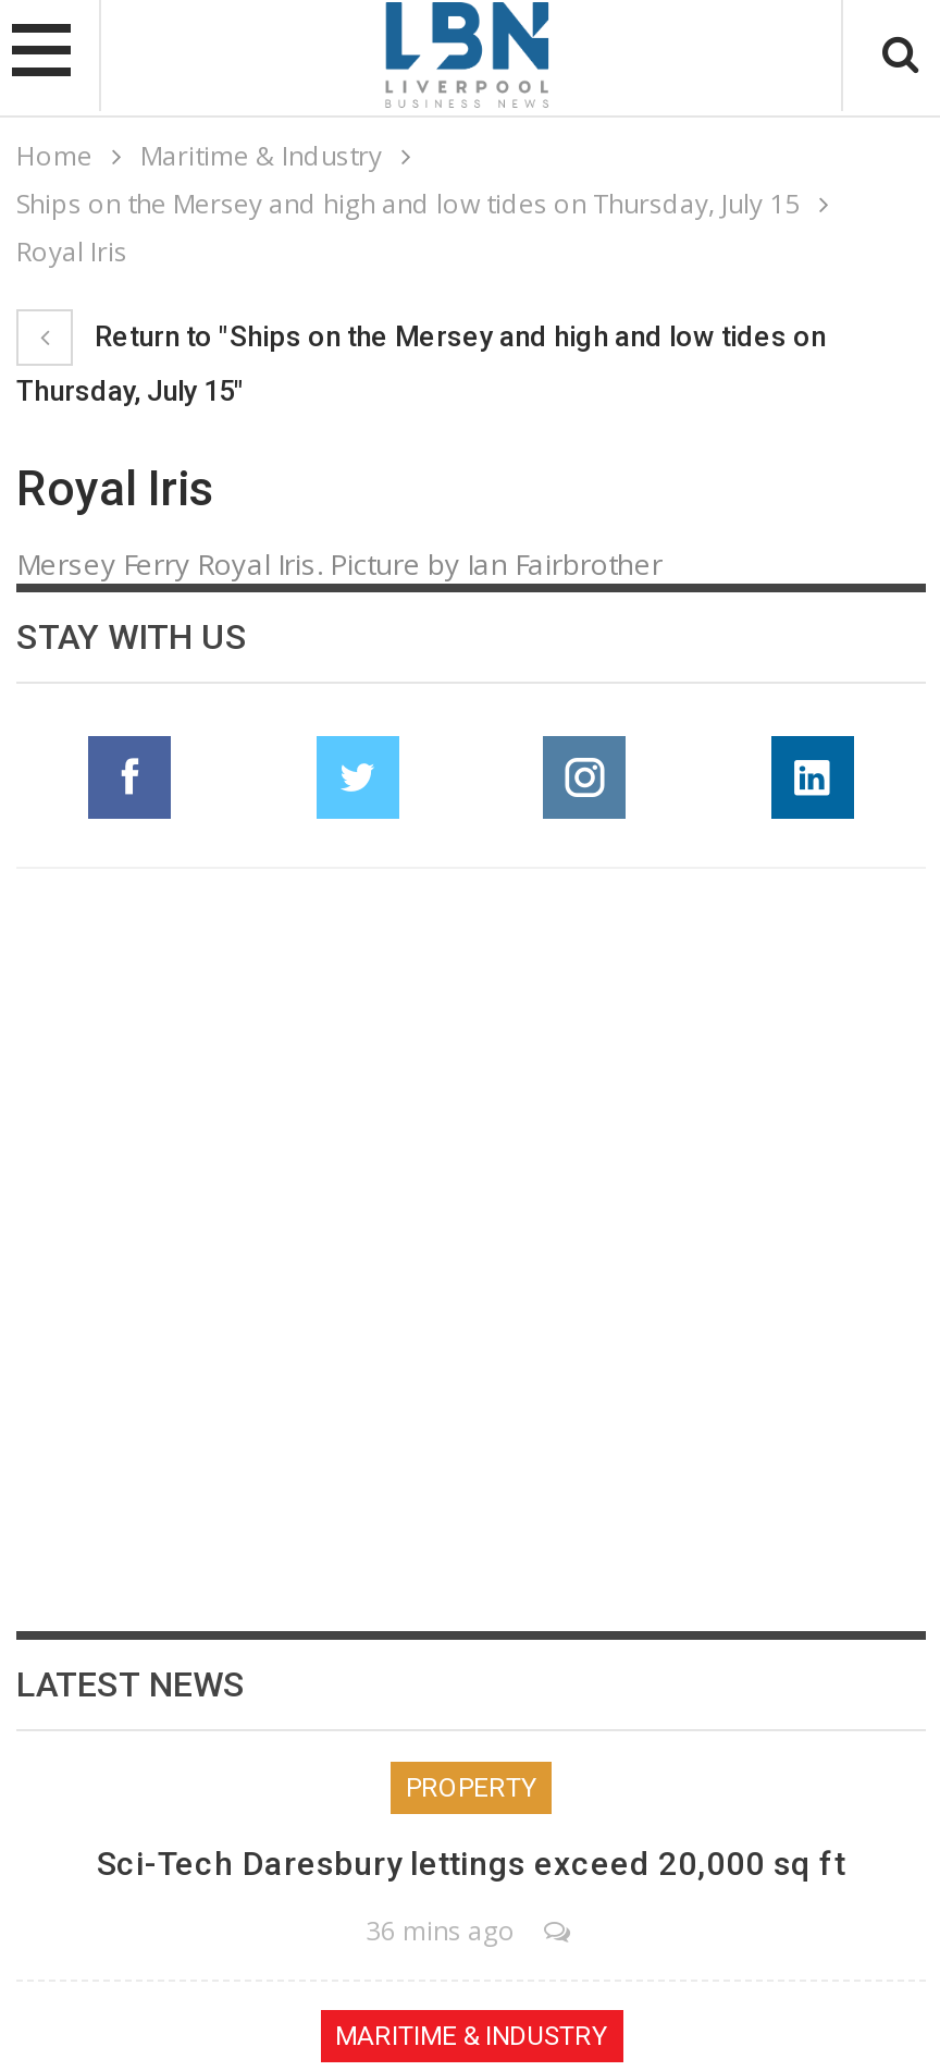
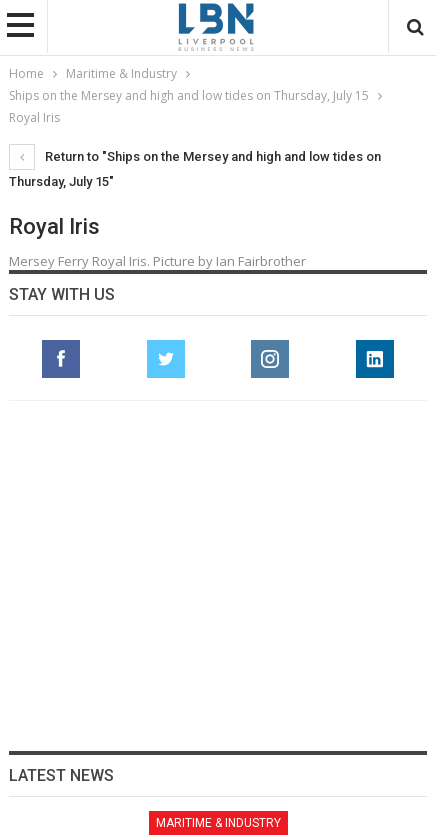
- PROPERTY
- Sci-Tech Daresbury lettings exceed 20,000 sq ft
- 36 mins ago
